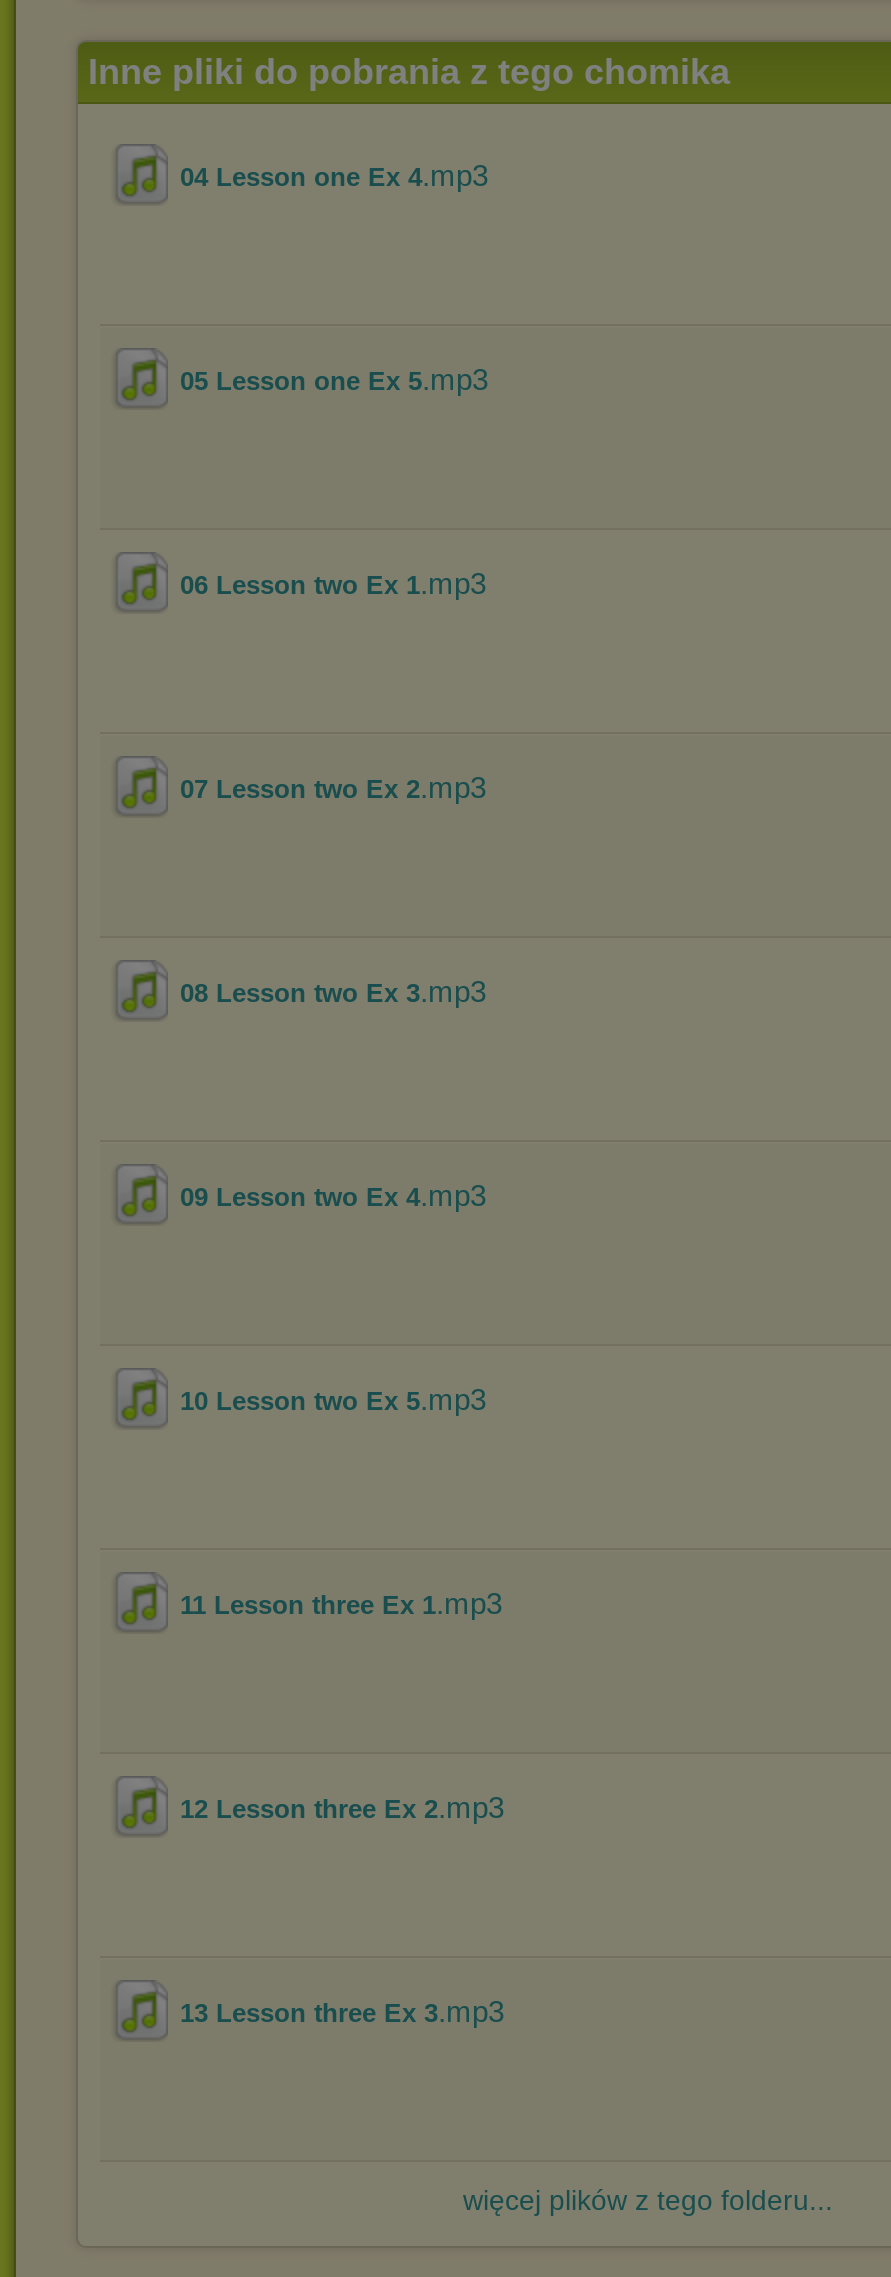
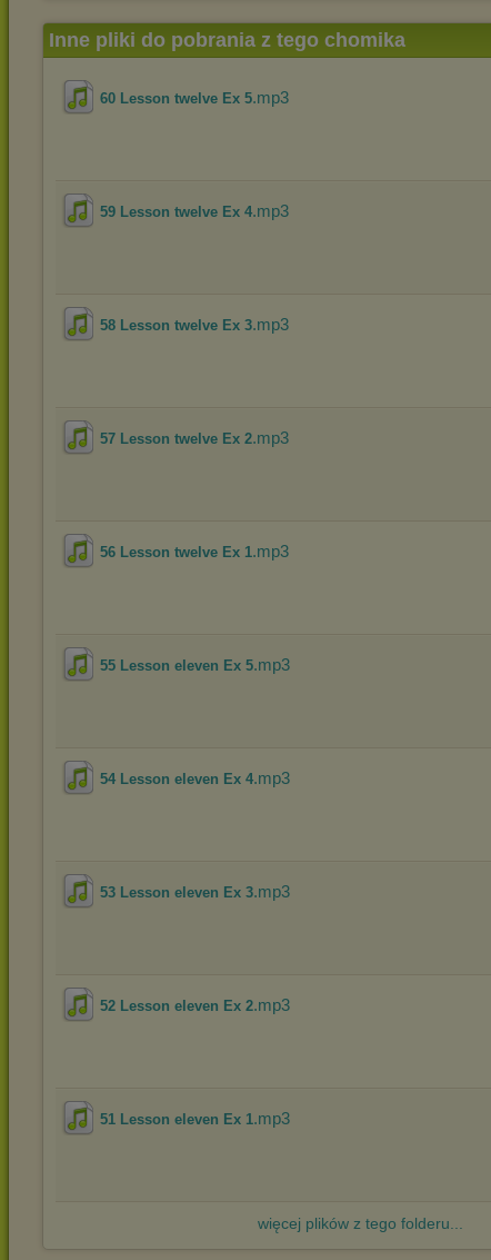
- 04 Lesson one Ex 4.mp3
+ 60 Lesson twelve Ex 5.mp3

- 05 Lesson one Ex 5.mp3
+ 59 Lesson twelve Ex 4.mp3

- 06 Lesson two Ex 1.mp3
+ 58 Lesson twelve Ex 3.mp3

- 07 Lesson two Ex 2.mp3
+ 57 Lesson twelve Ex 2.mp3

- 08 Lesson two Ex 3.mp3
+ 56 Lesson twelve Ex 1.mp3

- 09 Lesson two Ex 4.mp3
+ 55 Lesson eleven Ex 5.mp3

- 10 Lesson two Ex 5.mp3
+ 54 Lesson eleven Ex 4.mp3

- 11 Lesson three Ex 1.mp3
+ 53 Lesson eleven Ex 3.mp3

- 12 Lesson three Ex 2.mp3
+ 52 Lesson eleven Ex 2.mp3

- 13 Lesson three Ex 3.mp3
+ 51 Lesson eleven Ex 1.mp3
